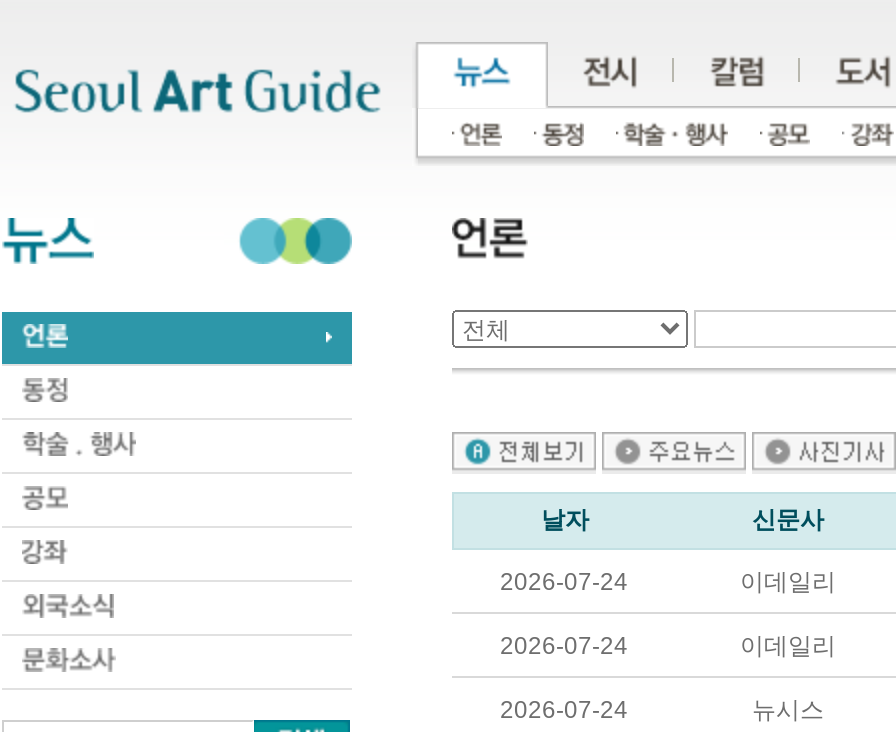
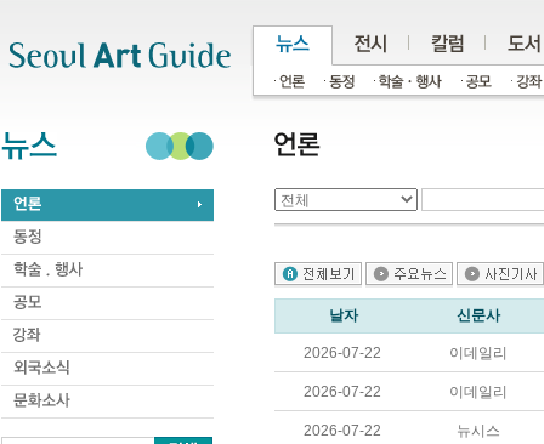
- 2026-07-24
+ 2026-07-22

- 2026-07-24
+ 2026-07-22

- 2026-07-24
+ 2026-07-22
